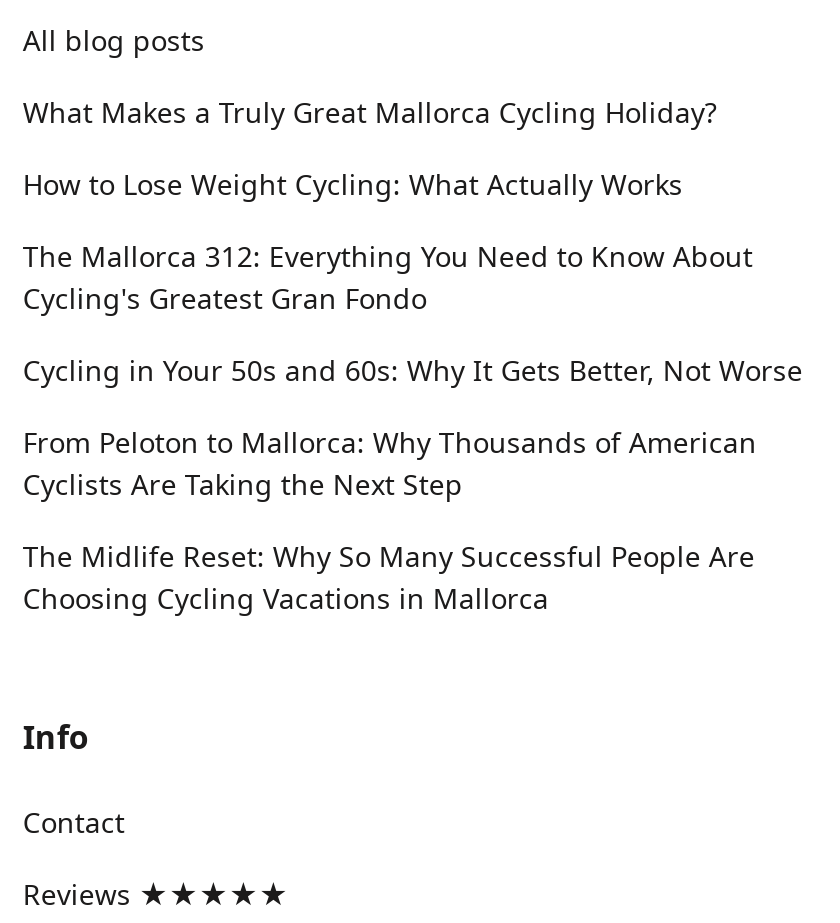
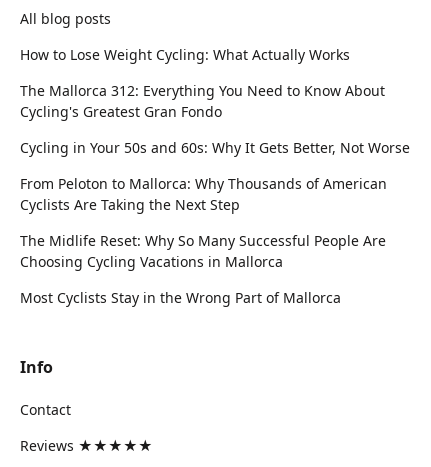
- What Makes a Truly Great Mallorca Cycling Holiday?

moved up: How to Lose Weight Cycling: What Actually Works | The Mallorca 312: Everything You Need to Know About | Cycling's Greatest Gran Fondo | Cycling in Your 50s and 60s: Why It Gets Better, Not Worse | From Peloton to Mallorca: Why Thousands of American | Cyclists Are Taking the Next Step | The Midlife Reset: Why So Many Successful People Are | Choosing Cycling Vacations in Mallorca

+ Most Cyclists Stay in the Wrong Part of Mallorca
